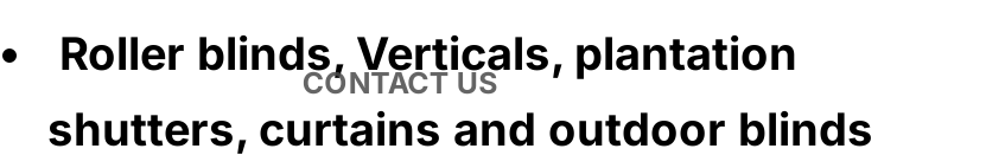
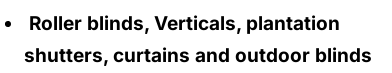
- CONTACT US
